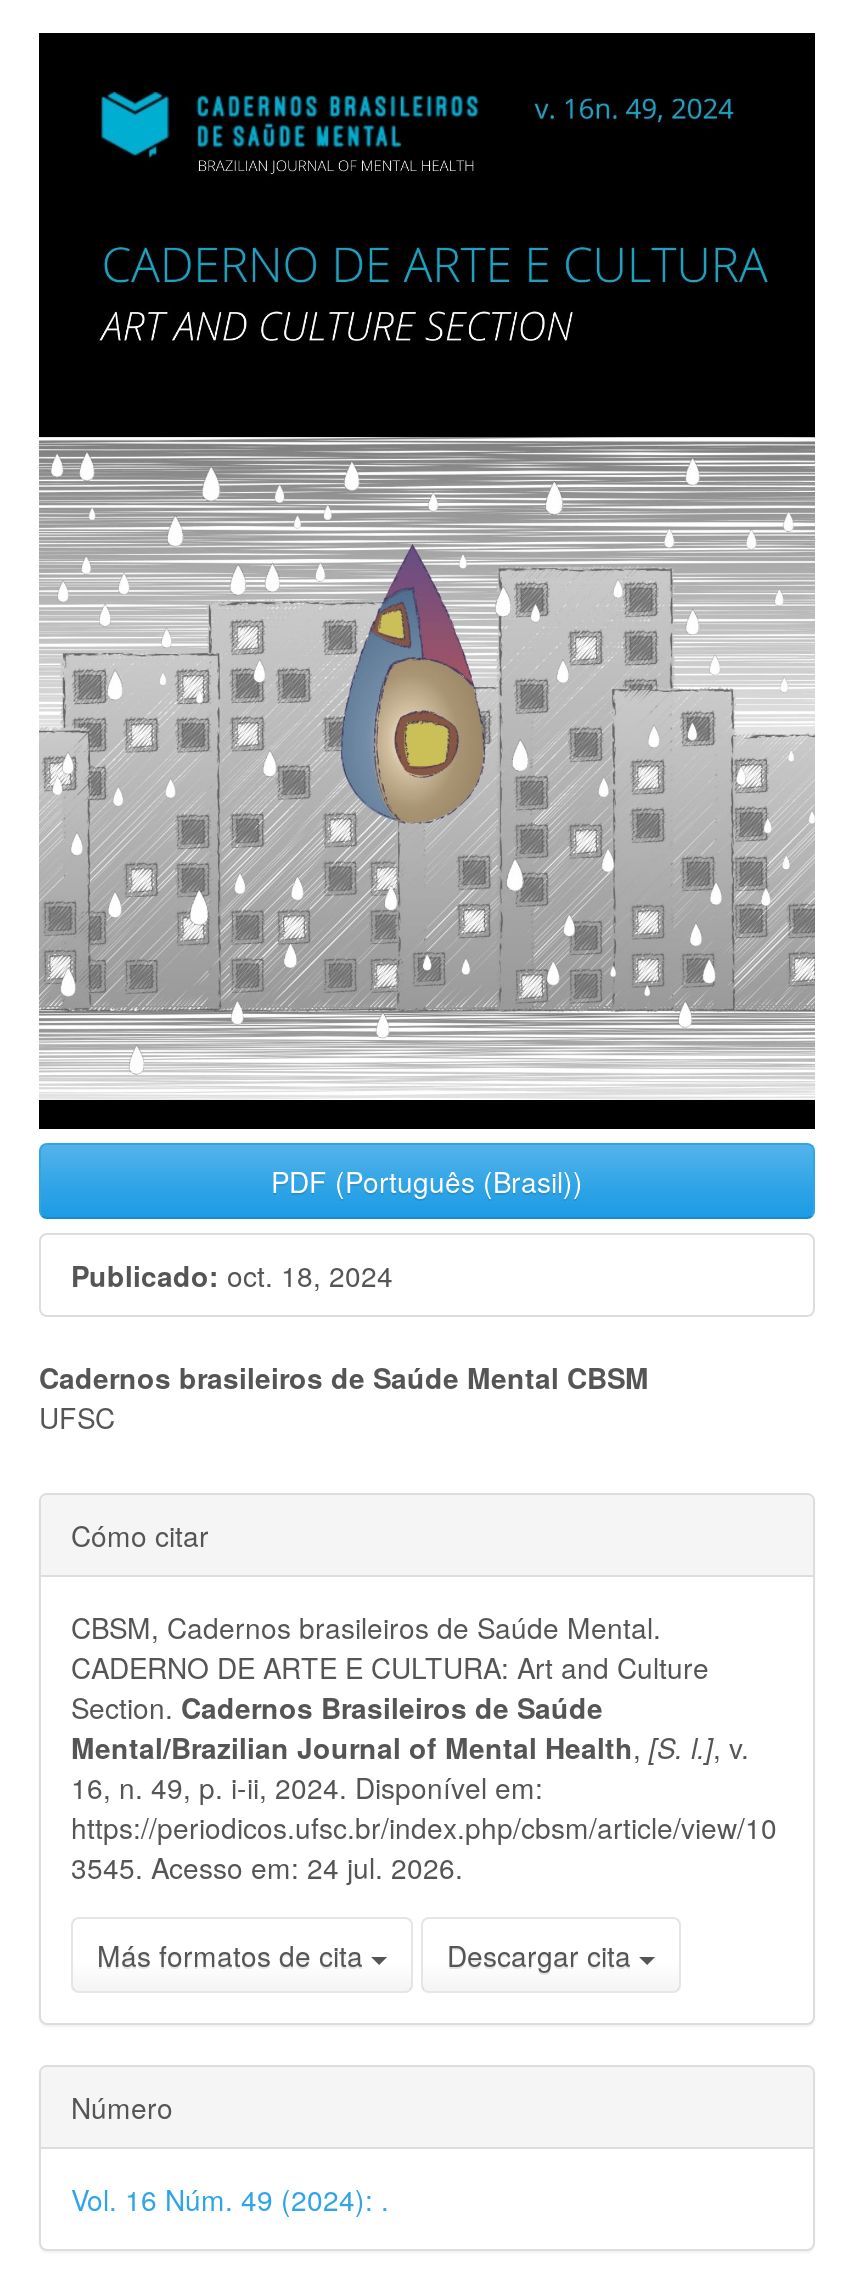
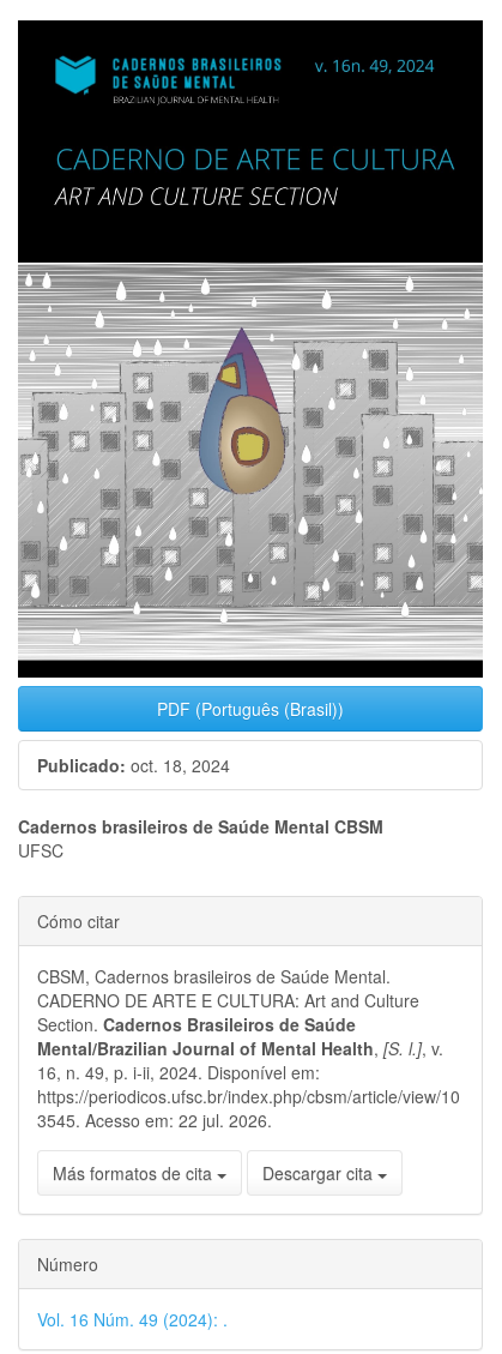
- 3545. Acesso em: 24 jul. 2026.
+ 3545. Acesso em: 22 jul. 2026.
